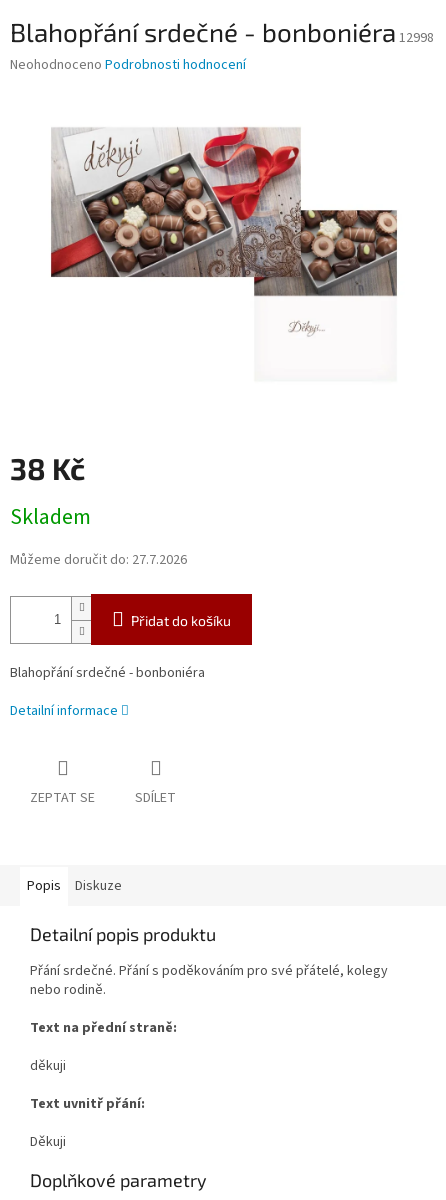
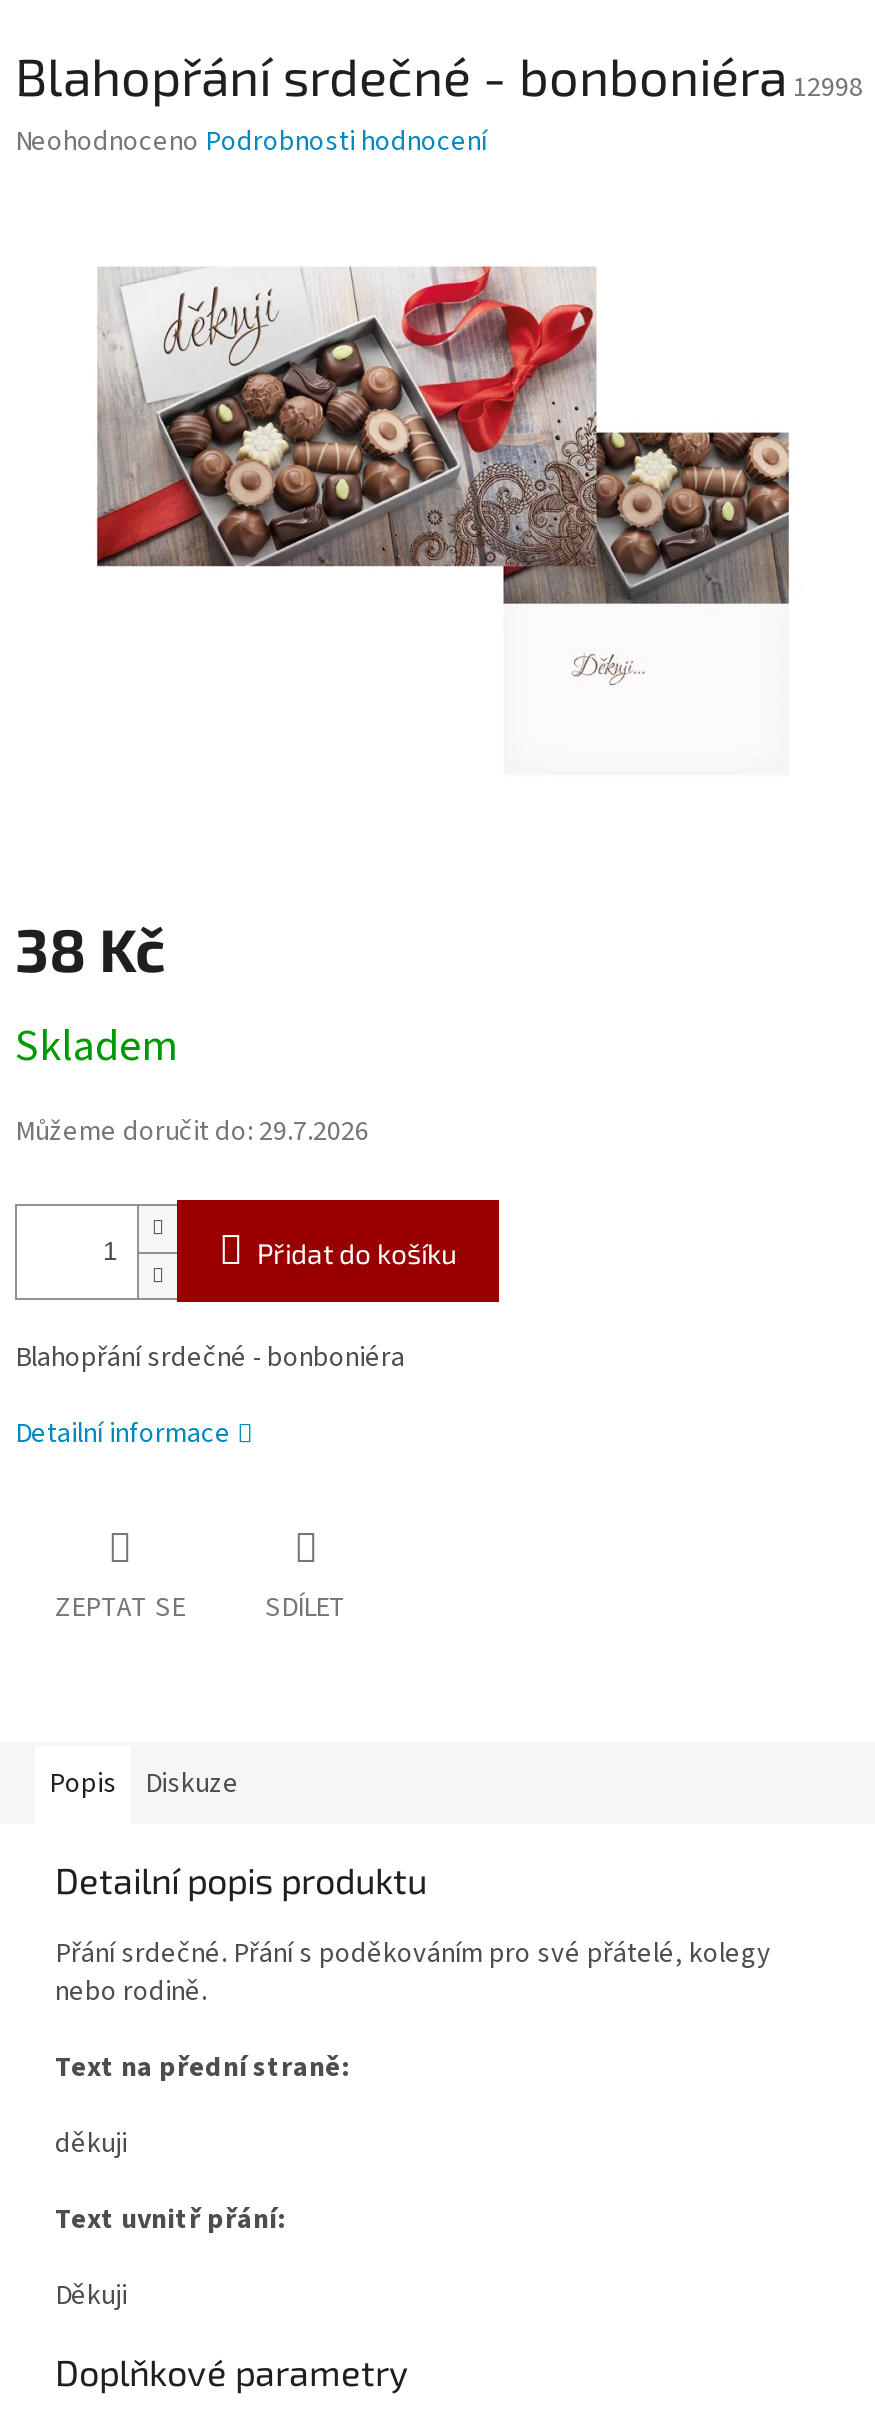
- Můžeme doručit do: 27.7.2026
+ Můžeme doručit do: 29.7.2026
